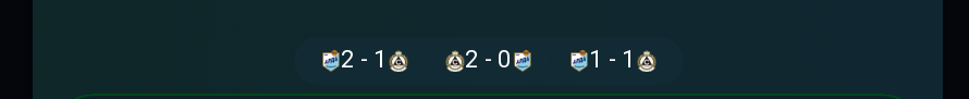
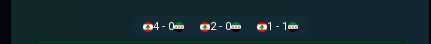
- 2 - 1
+ 4 - 0
